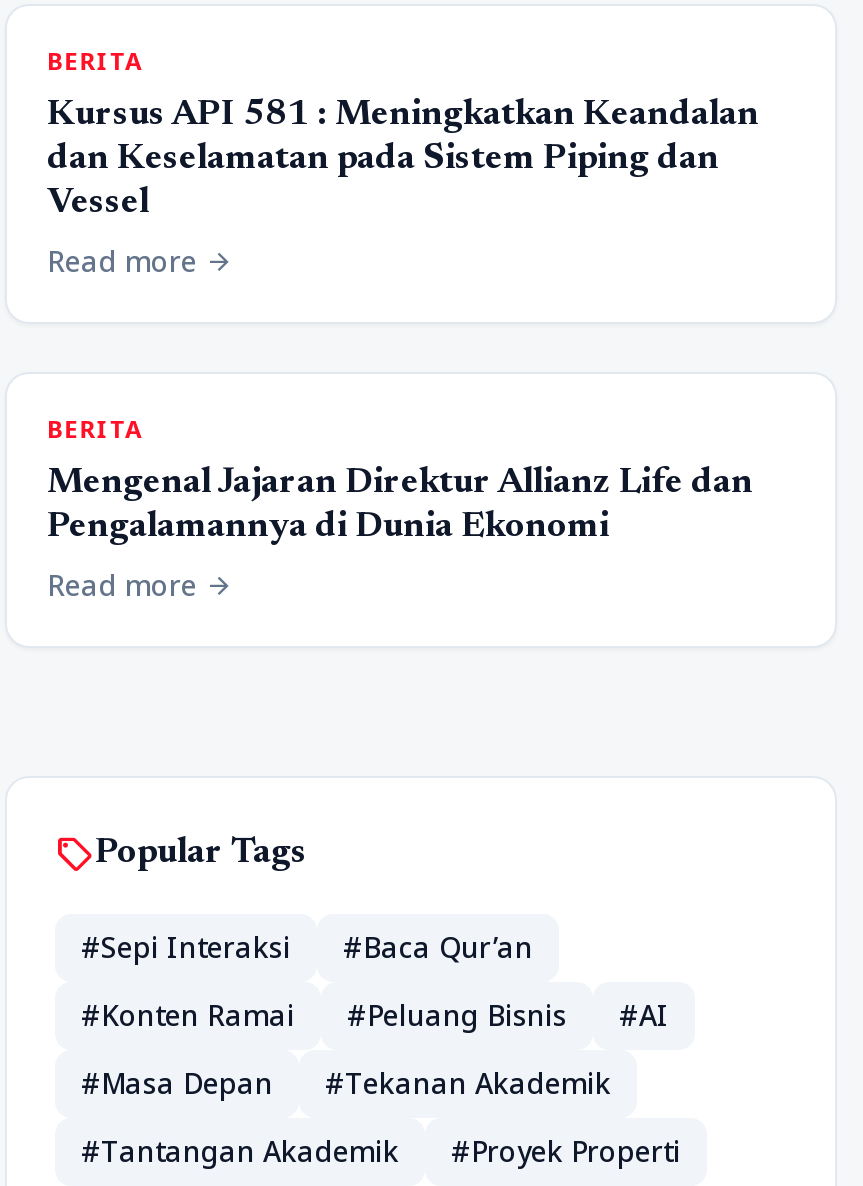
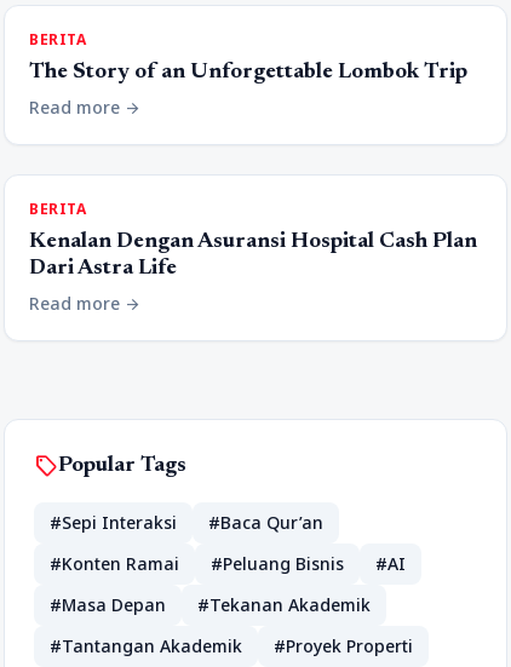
- Kursus API 581 : Meningkatkan Keandalan
- dan Keselamatan pada Sistem Piping dan
- Vessel
+ The Story of an Unforgettable Lombok Trip

- Mengenal Jajaran Direktur Allianz Life dan
- Pengalamannya di Dunia Ekonomi
+ Kenalan Dengan Asuransi Hospital Cash Plan
+ Dari Astra Life
